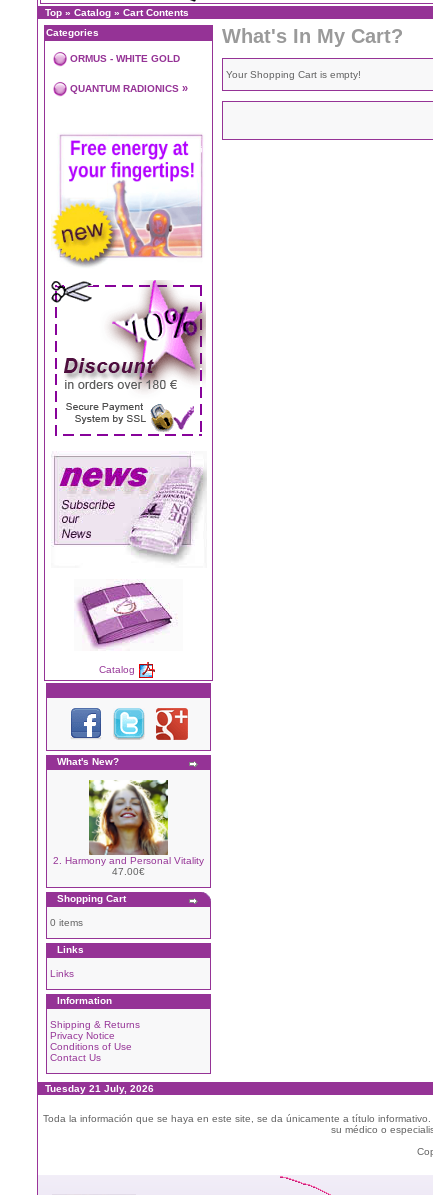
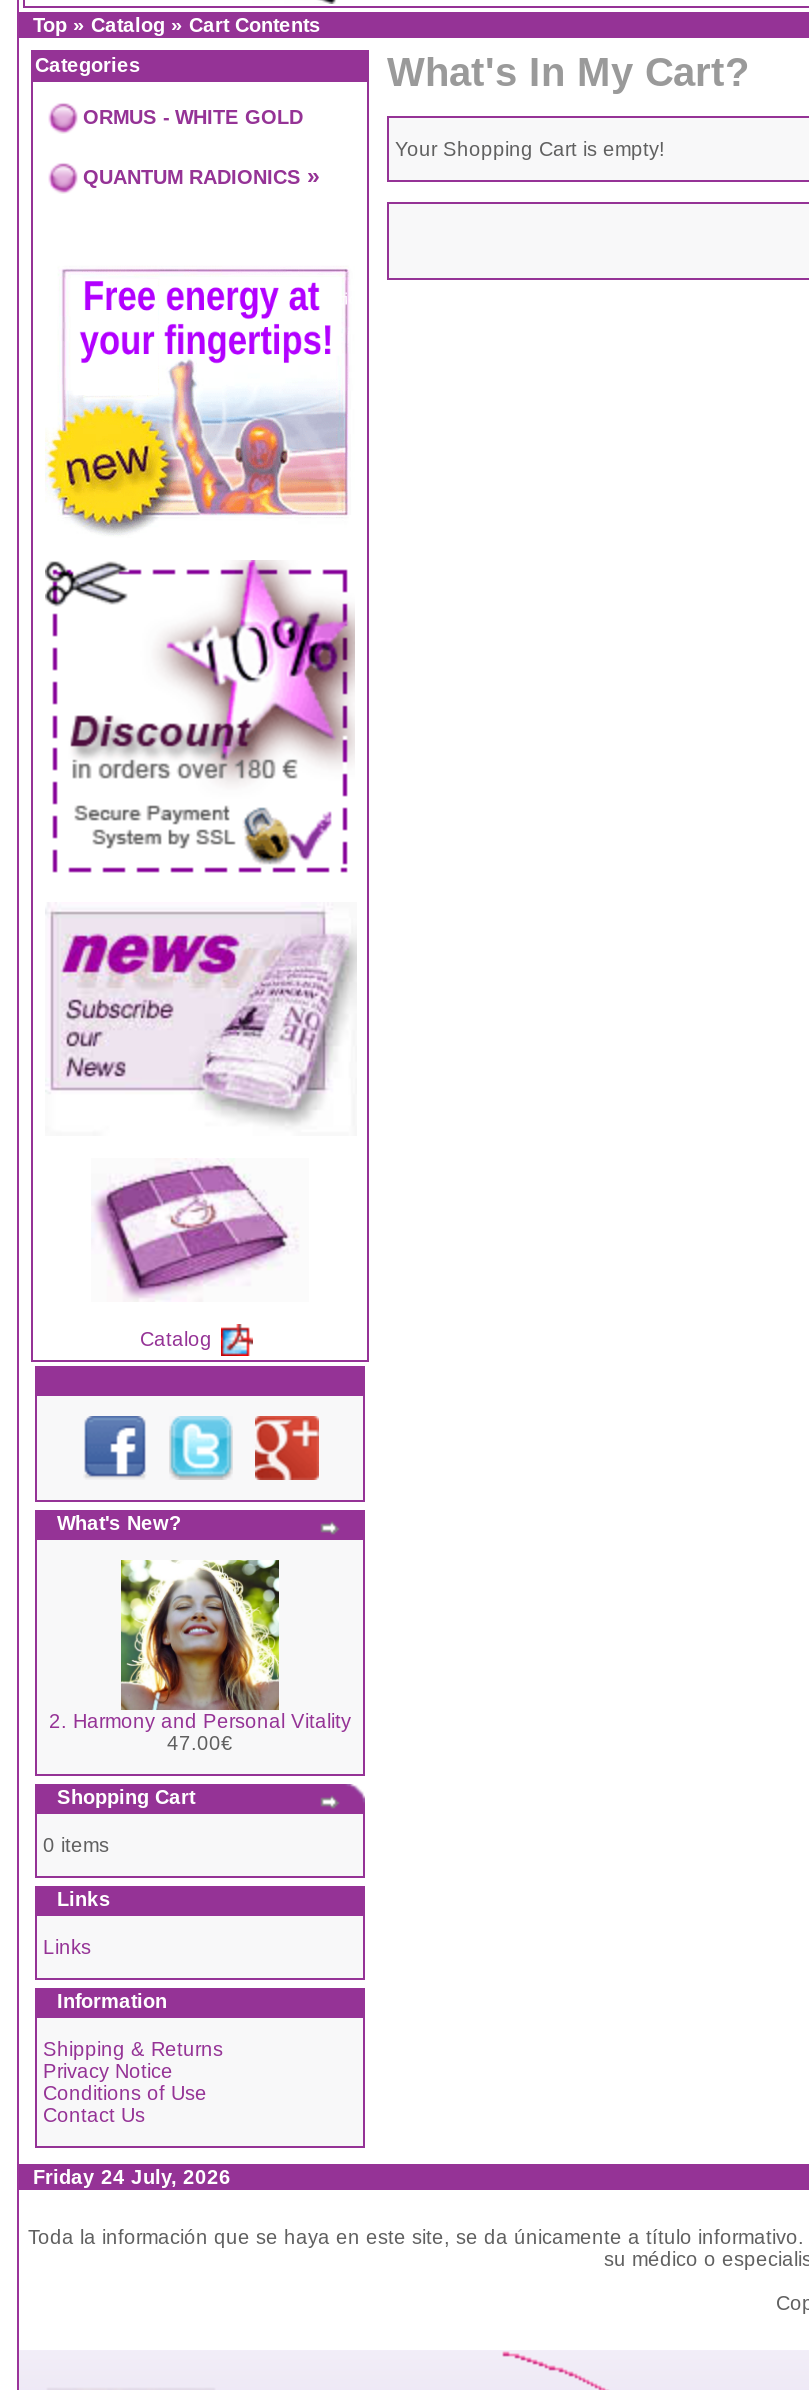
- Tuesday 21 July, 2026
+ Friday 24 July, 2026
